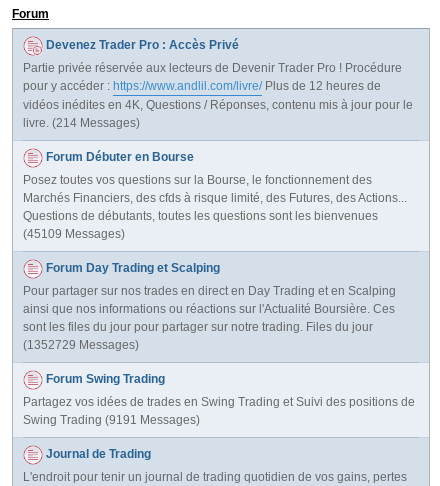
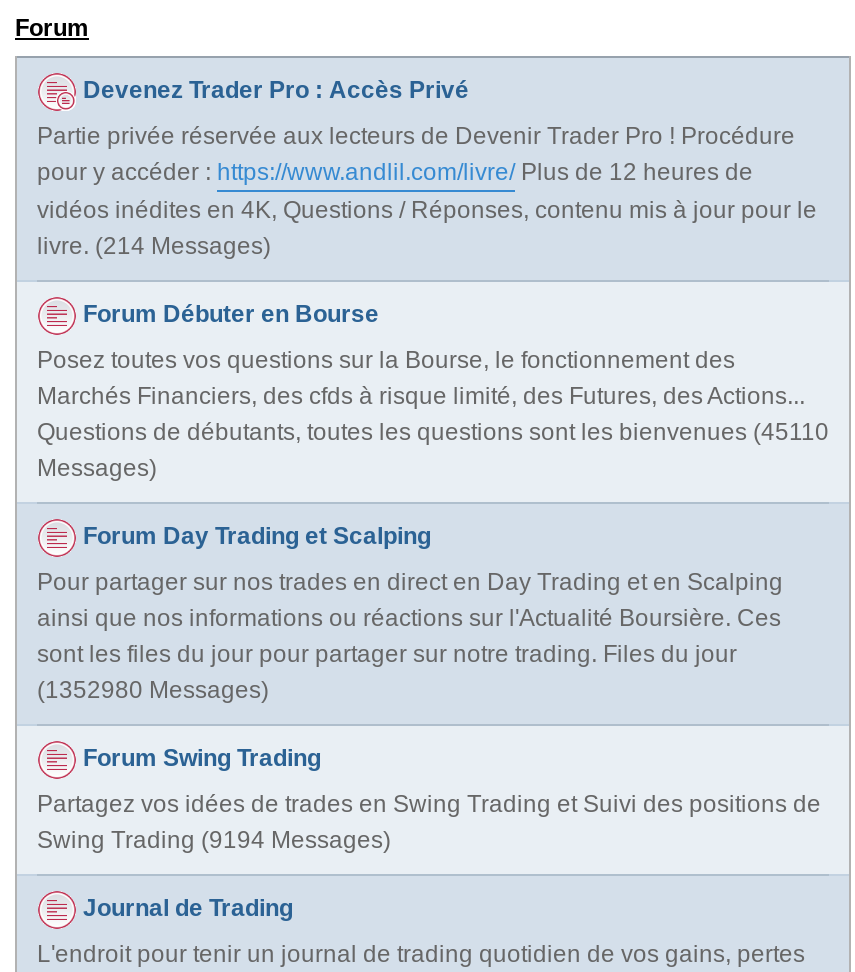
- Questions de débutants, toutes les questions sont les bienvenues
- (45109 Messages)
+ Questions de débutants, toutes les questions sont les bienvenues (45110
+ Messages)

- (1352729 Messages)
+ (1352980 Messages)

- Swing Trading (9191 Messages)
+ Swing Trading (9194 Messages)
